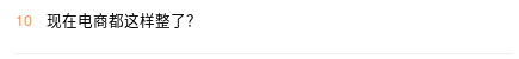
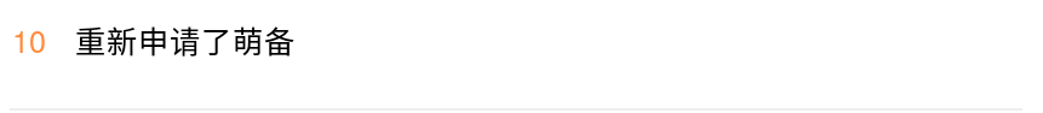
- 现在电商都这样整了？
+ 重新申请了萌备
